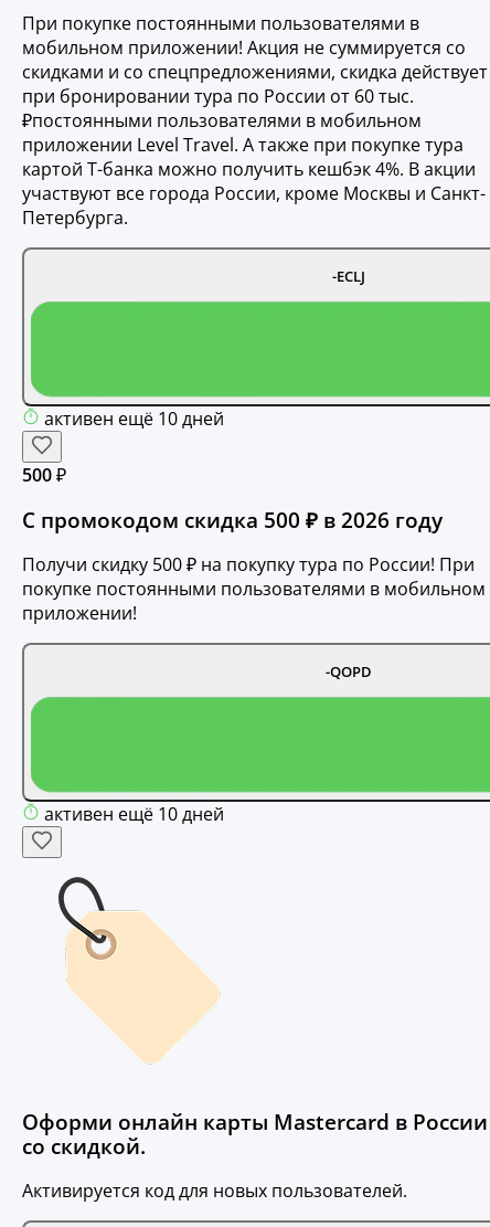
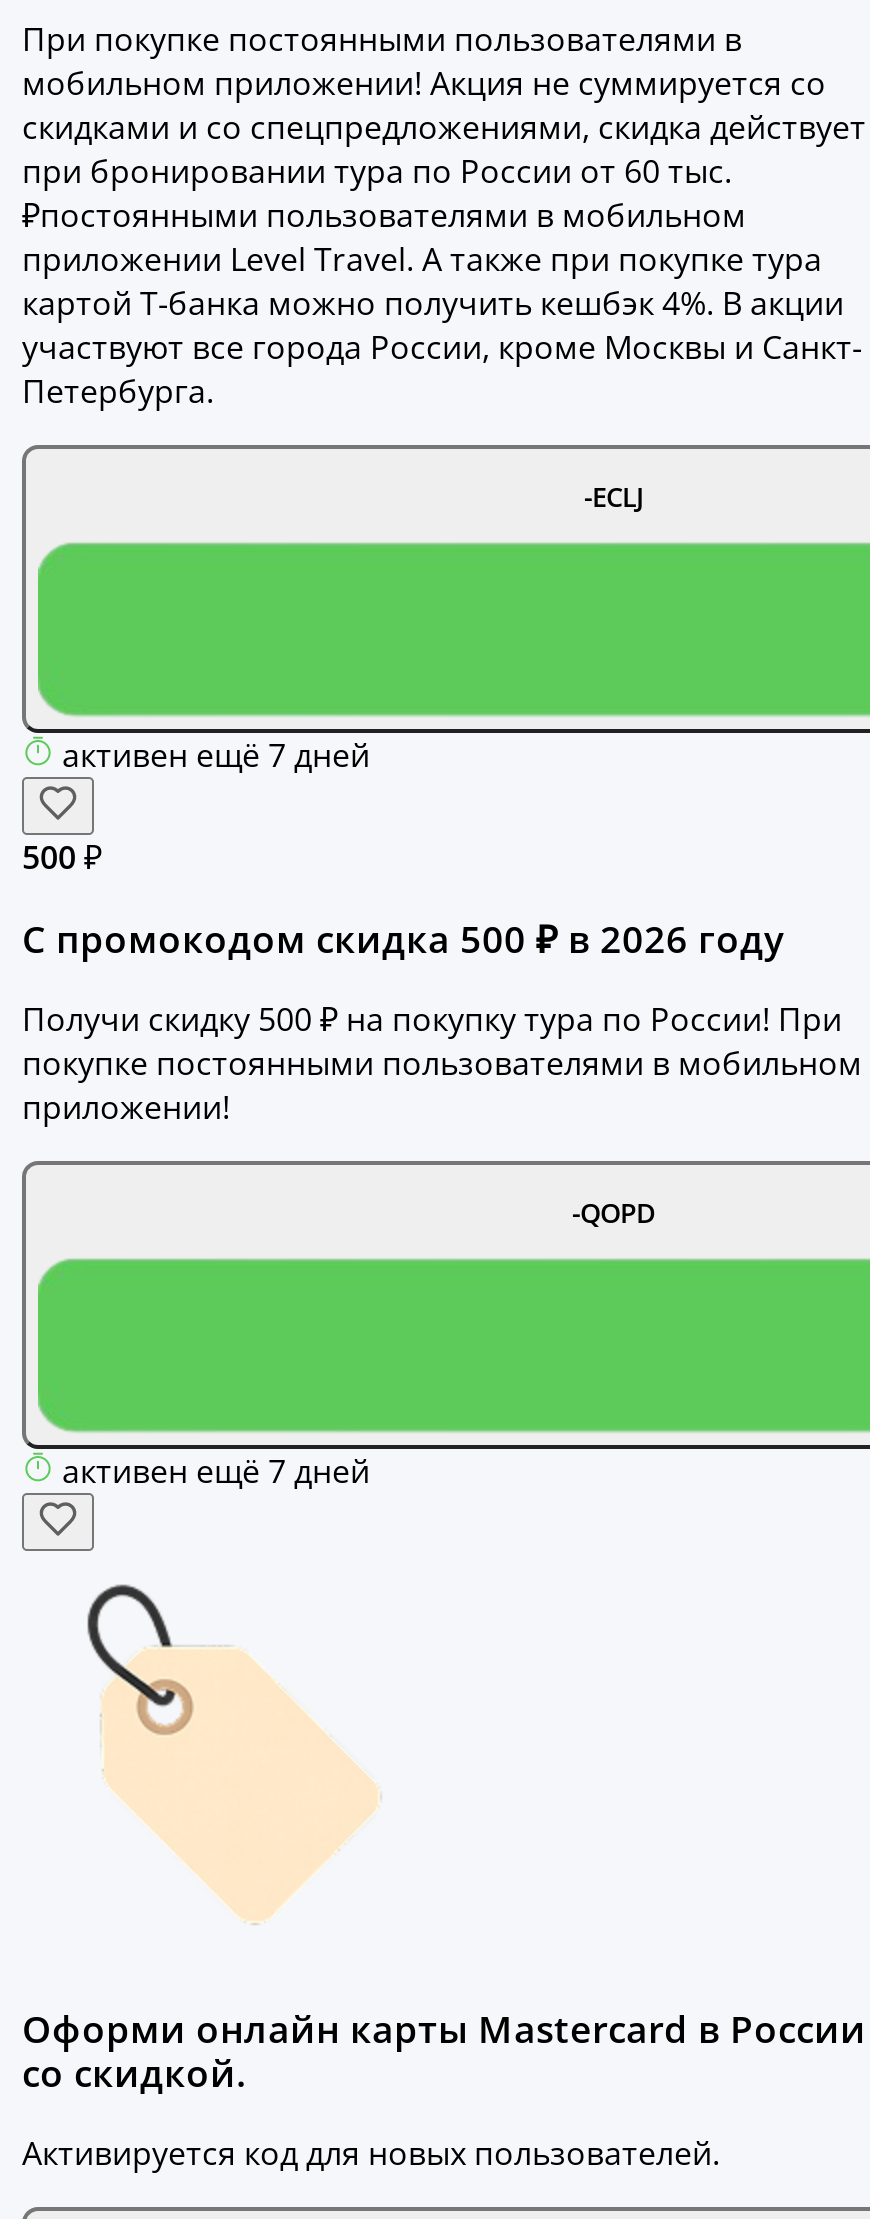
- активен ещё 10 дней
+ активен ещё 7 дней

- активен ещё 10 дней
+ активен ещё 7 дней
